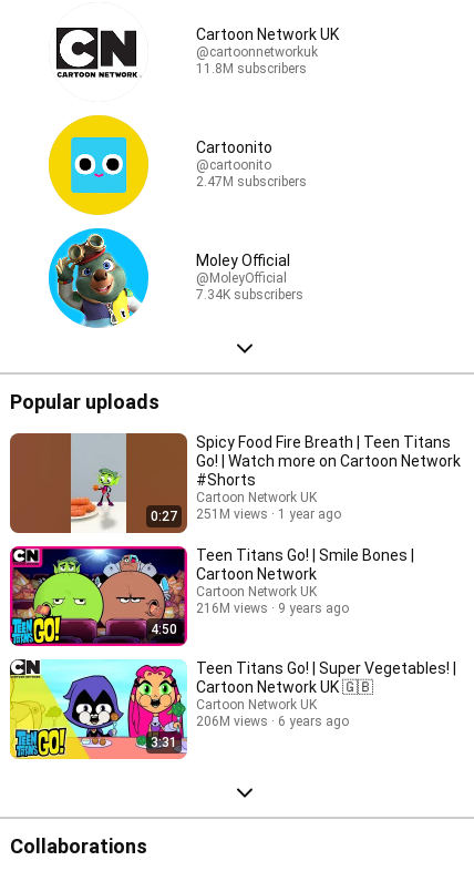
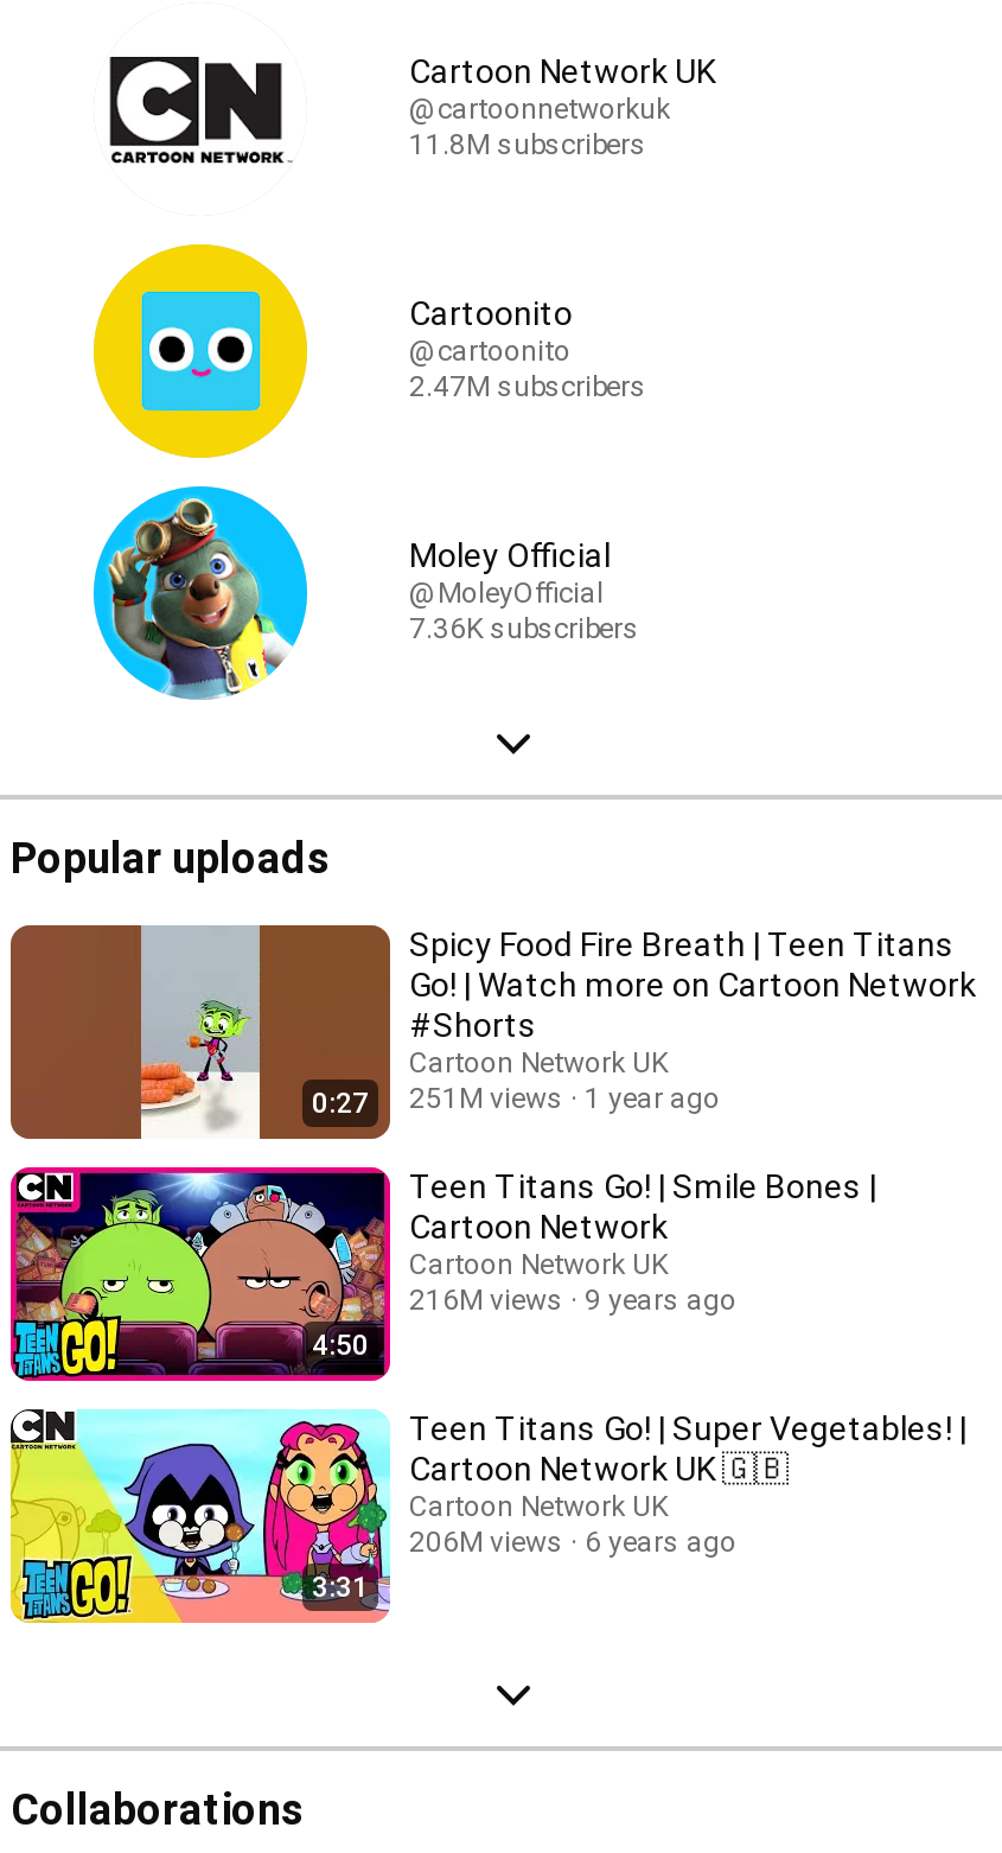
- 7.34K subscribers
+ 7.36K subscribers
